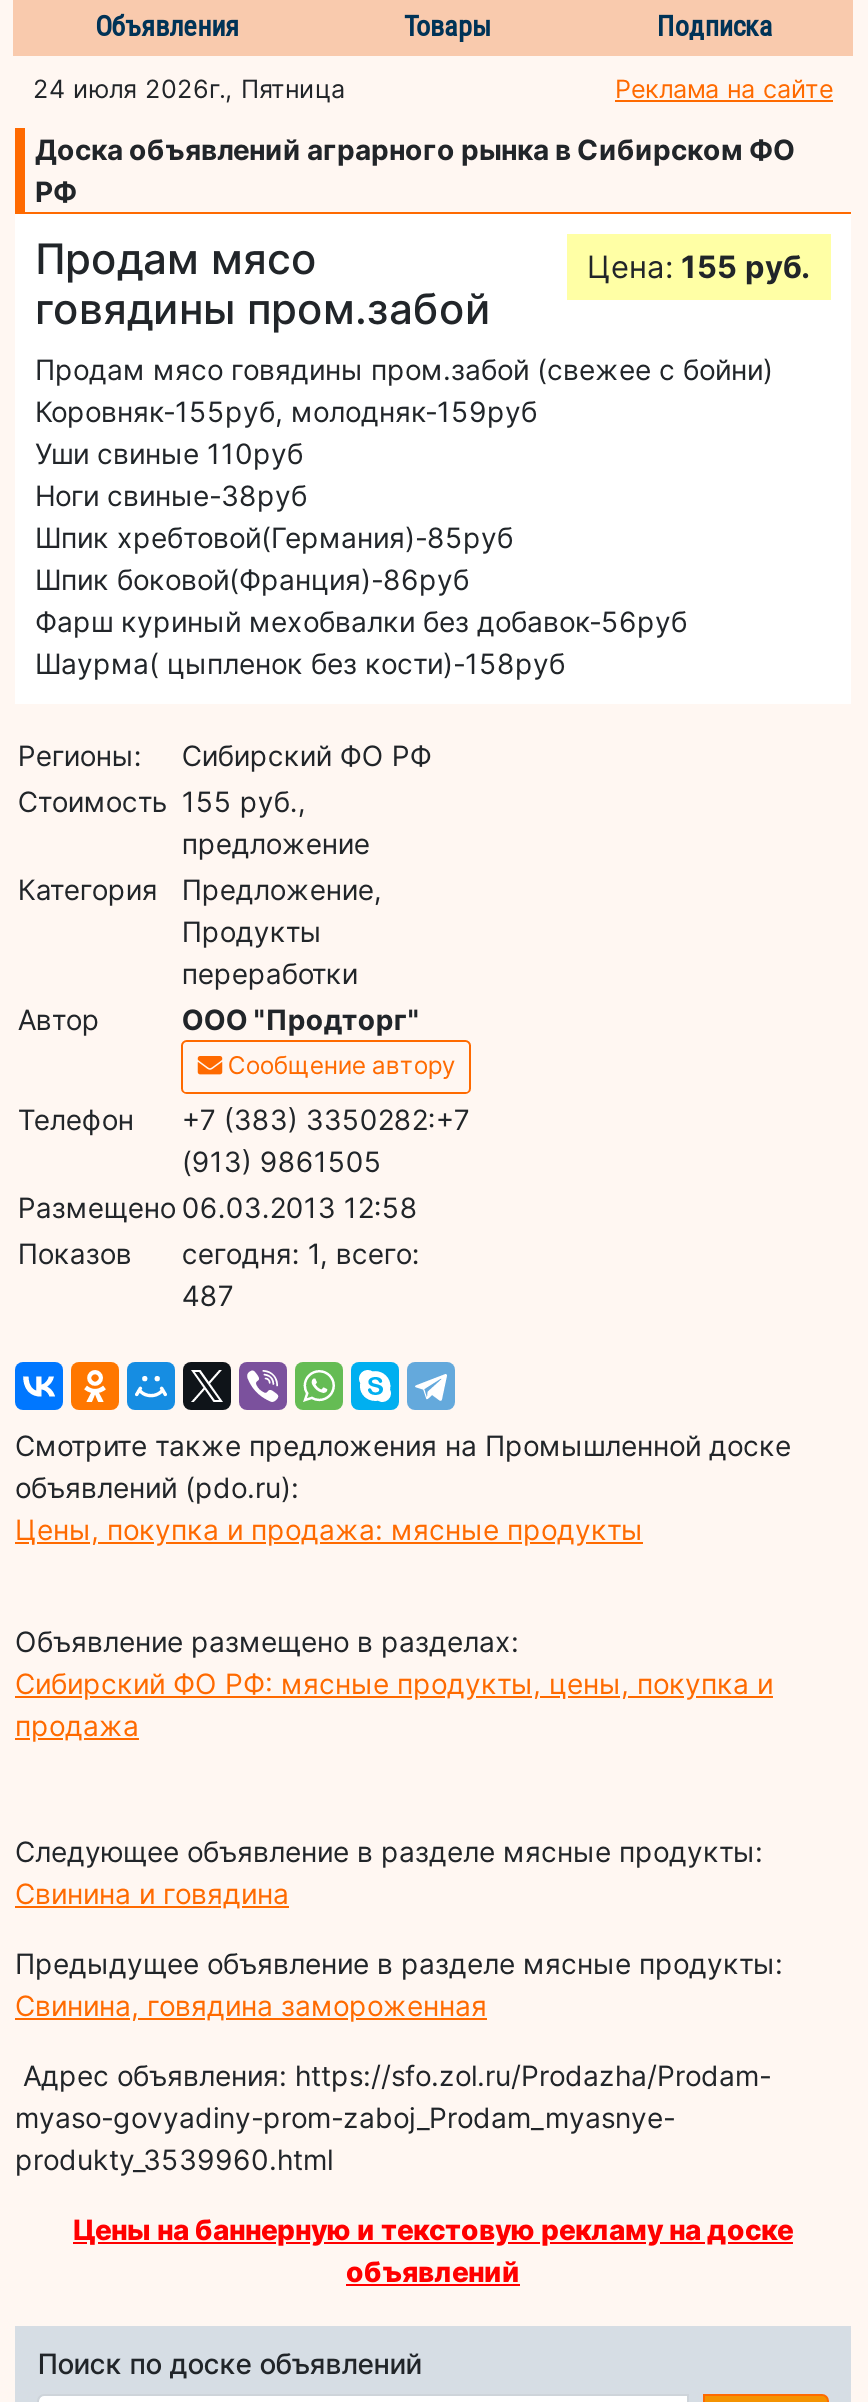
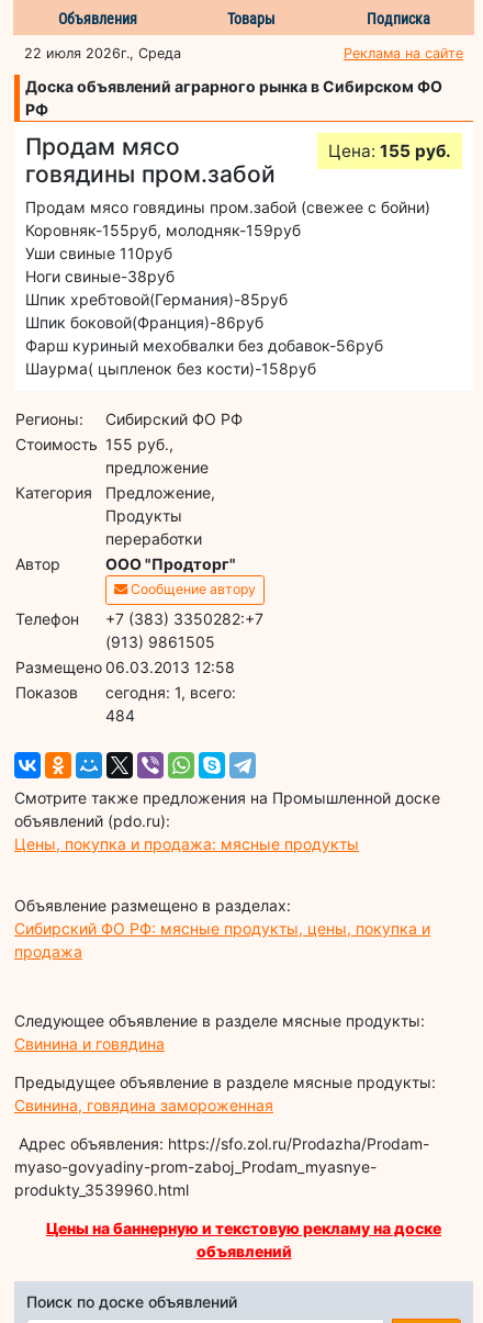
- 24 июля 2026г., Пятница
+ 22 июля 2026г., Среда

- 487
+ 484
